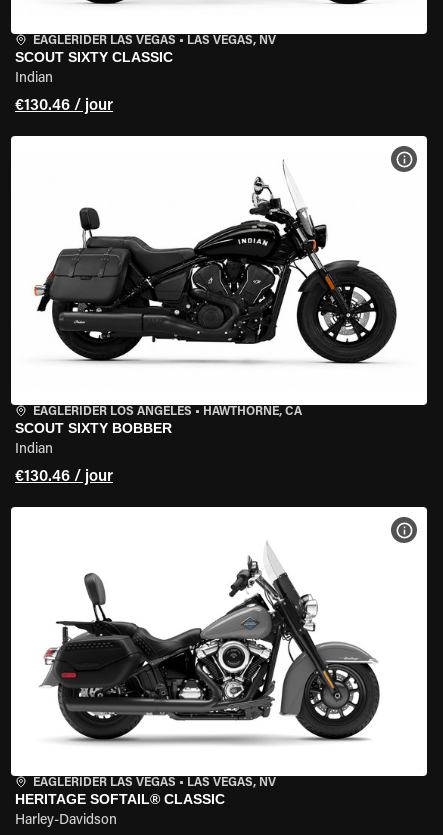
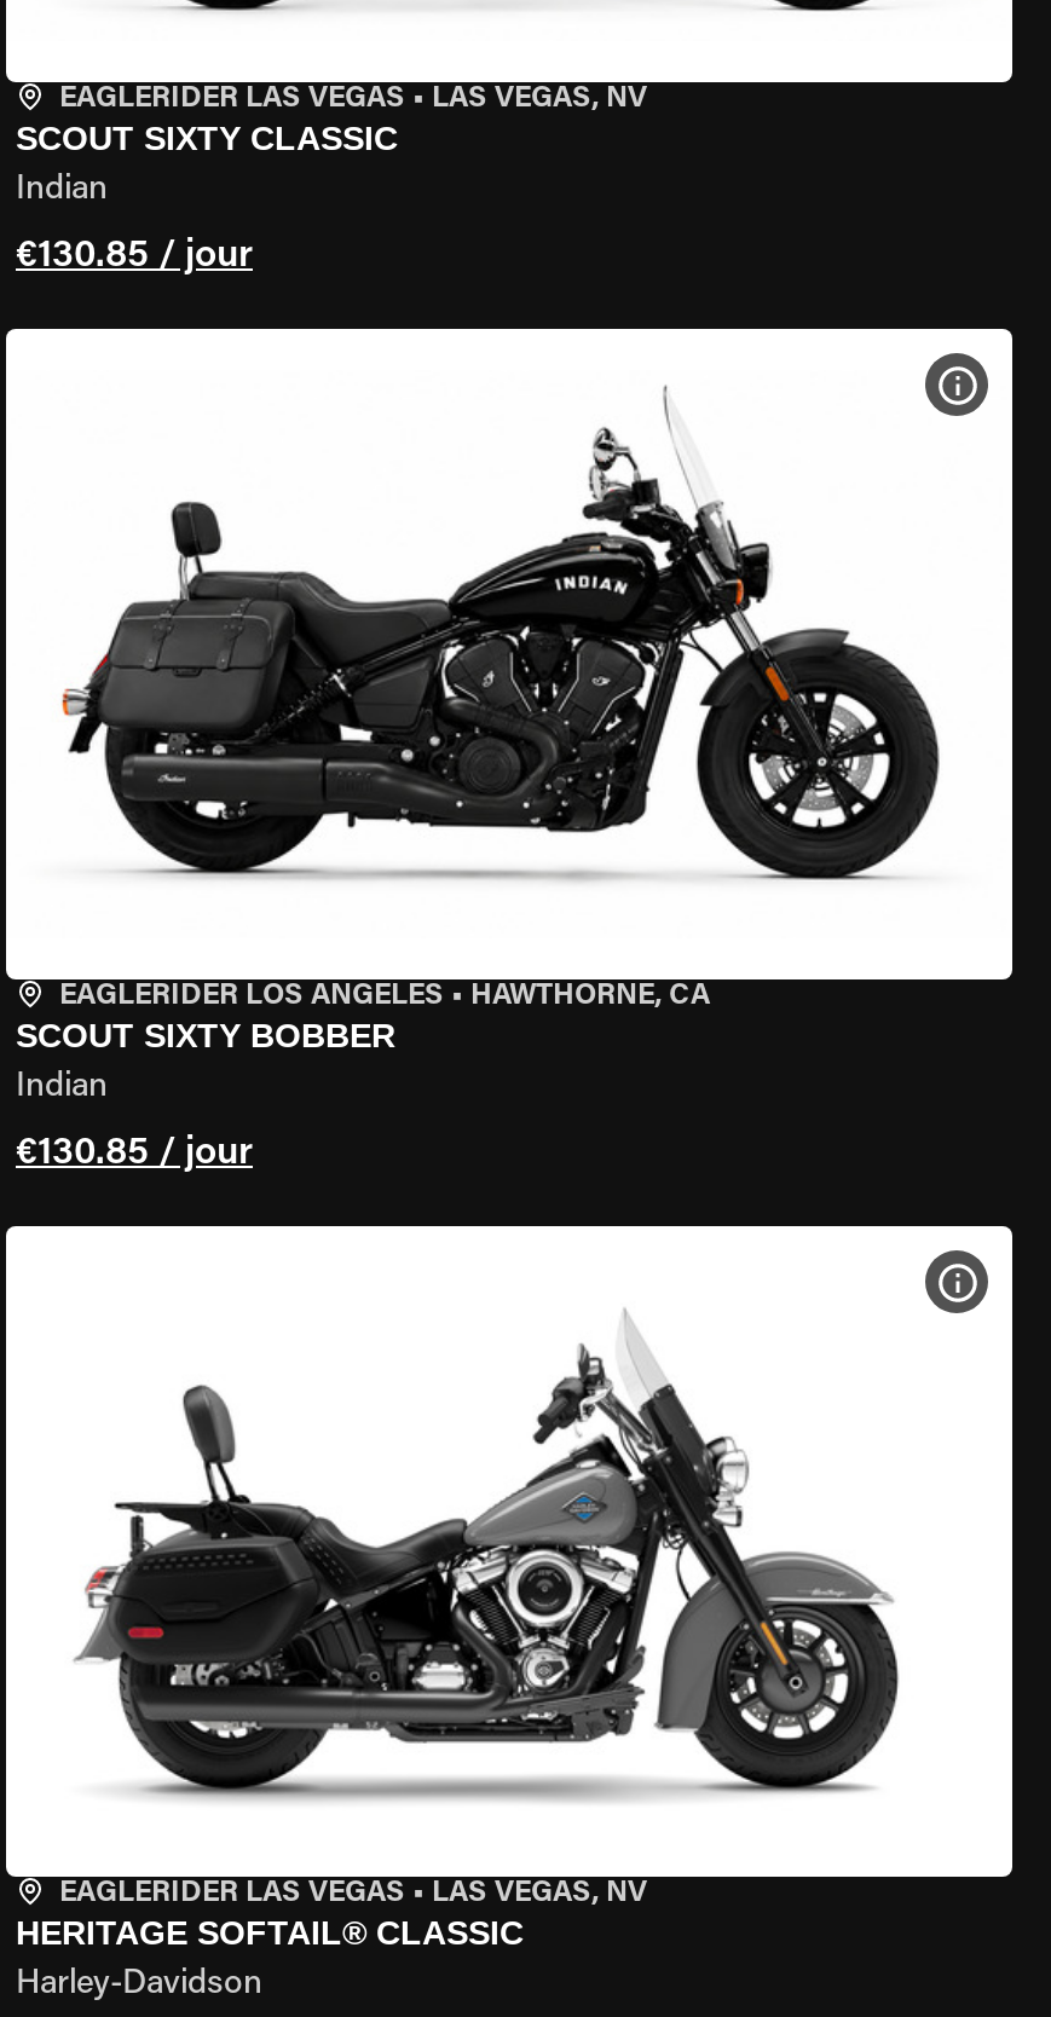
- €130.46 / jour
+ €130.85 / jour

- €130.46 / jour
+ €130.85 / jour
